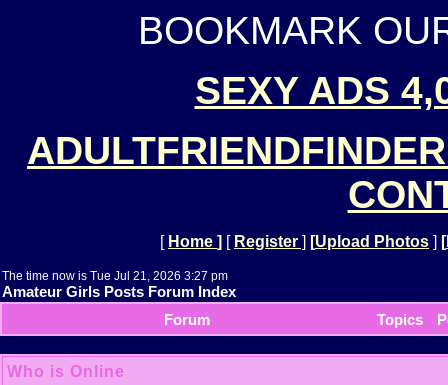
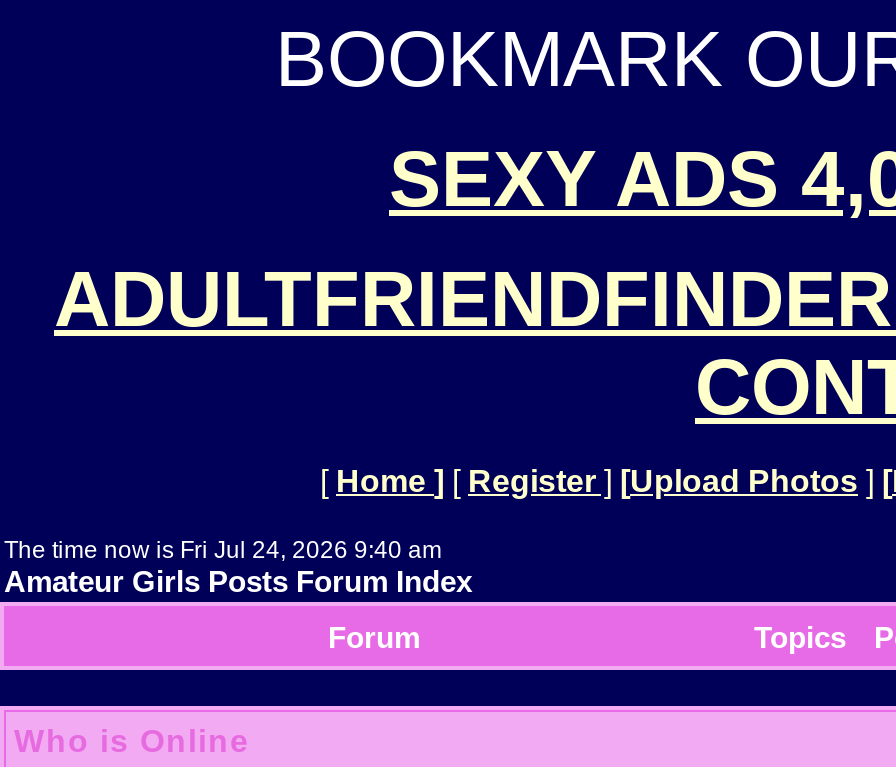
- The time now is Tue Jul 21, 2026 3:27 pm
+ The time now is Fri Jul 24, 2026 9:40 am
